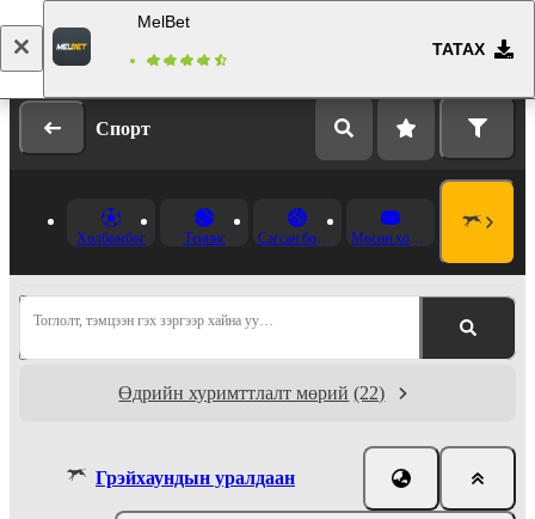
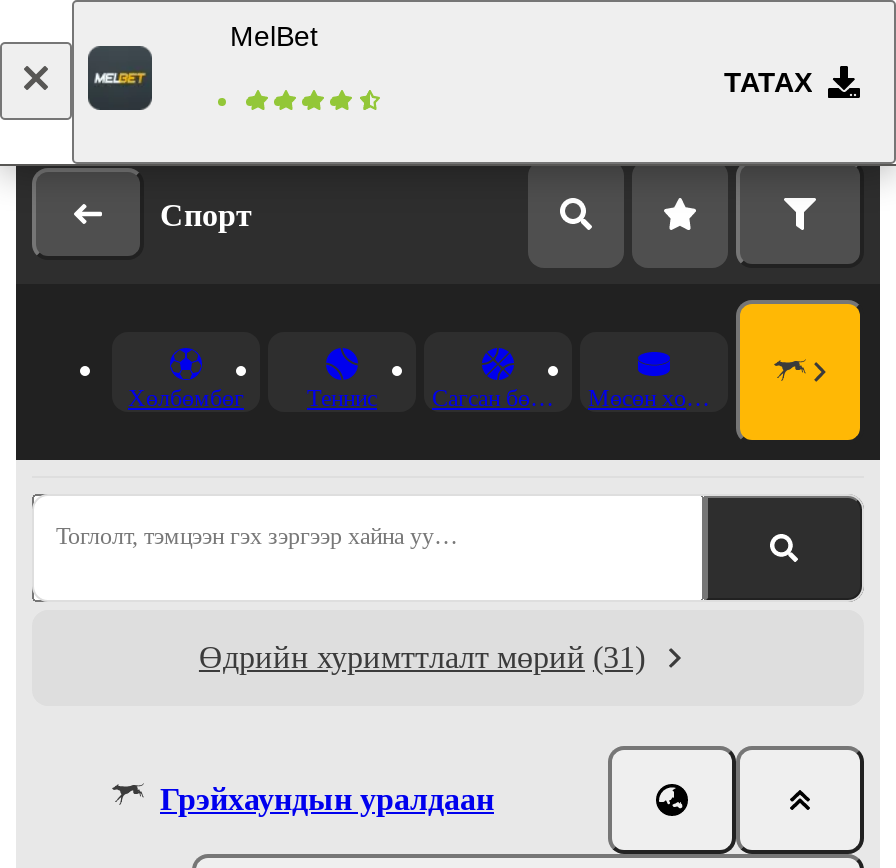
- Өдрийн хуримттлалт мөрий (22)
+ Өдрийн хуримттлалт мөрий (31)
